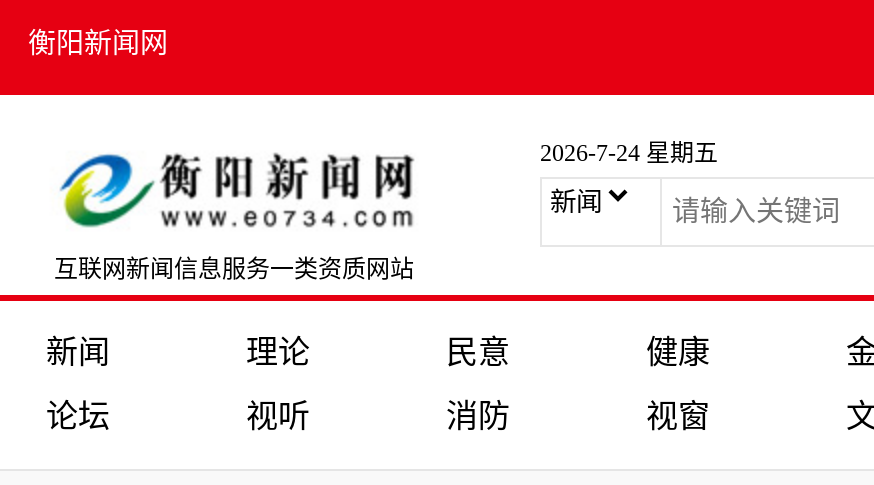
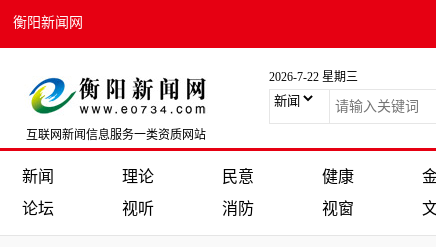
- 2026-7-24 星期五
+ 2026-7-22 星期三
